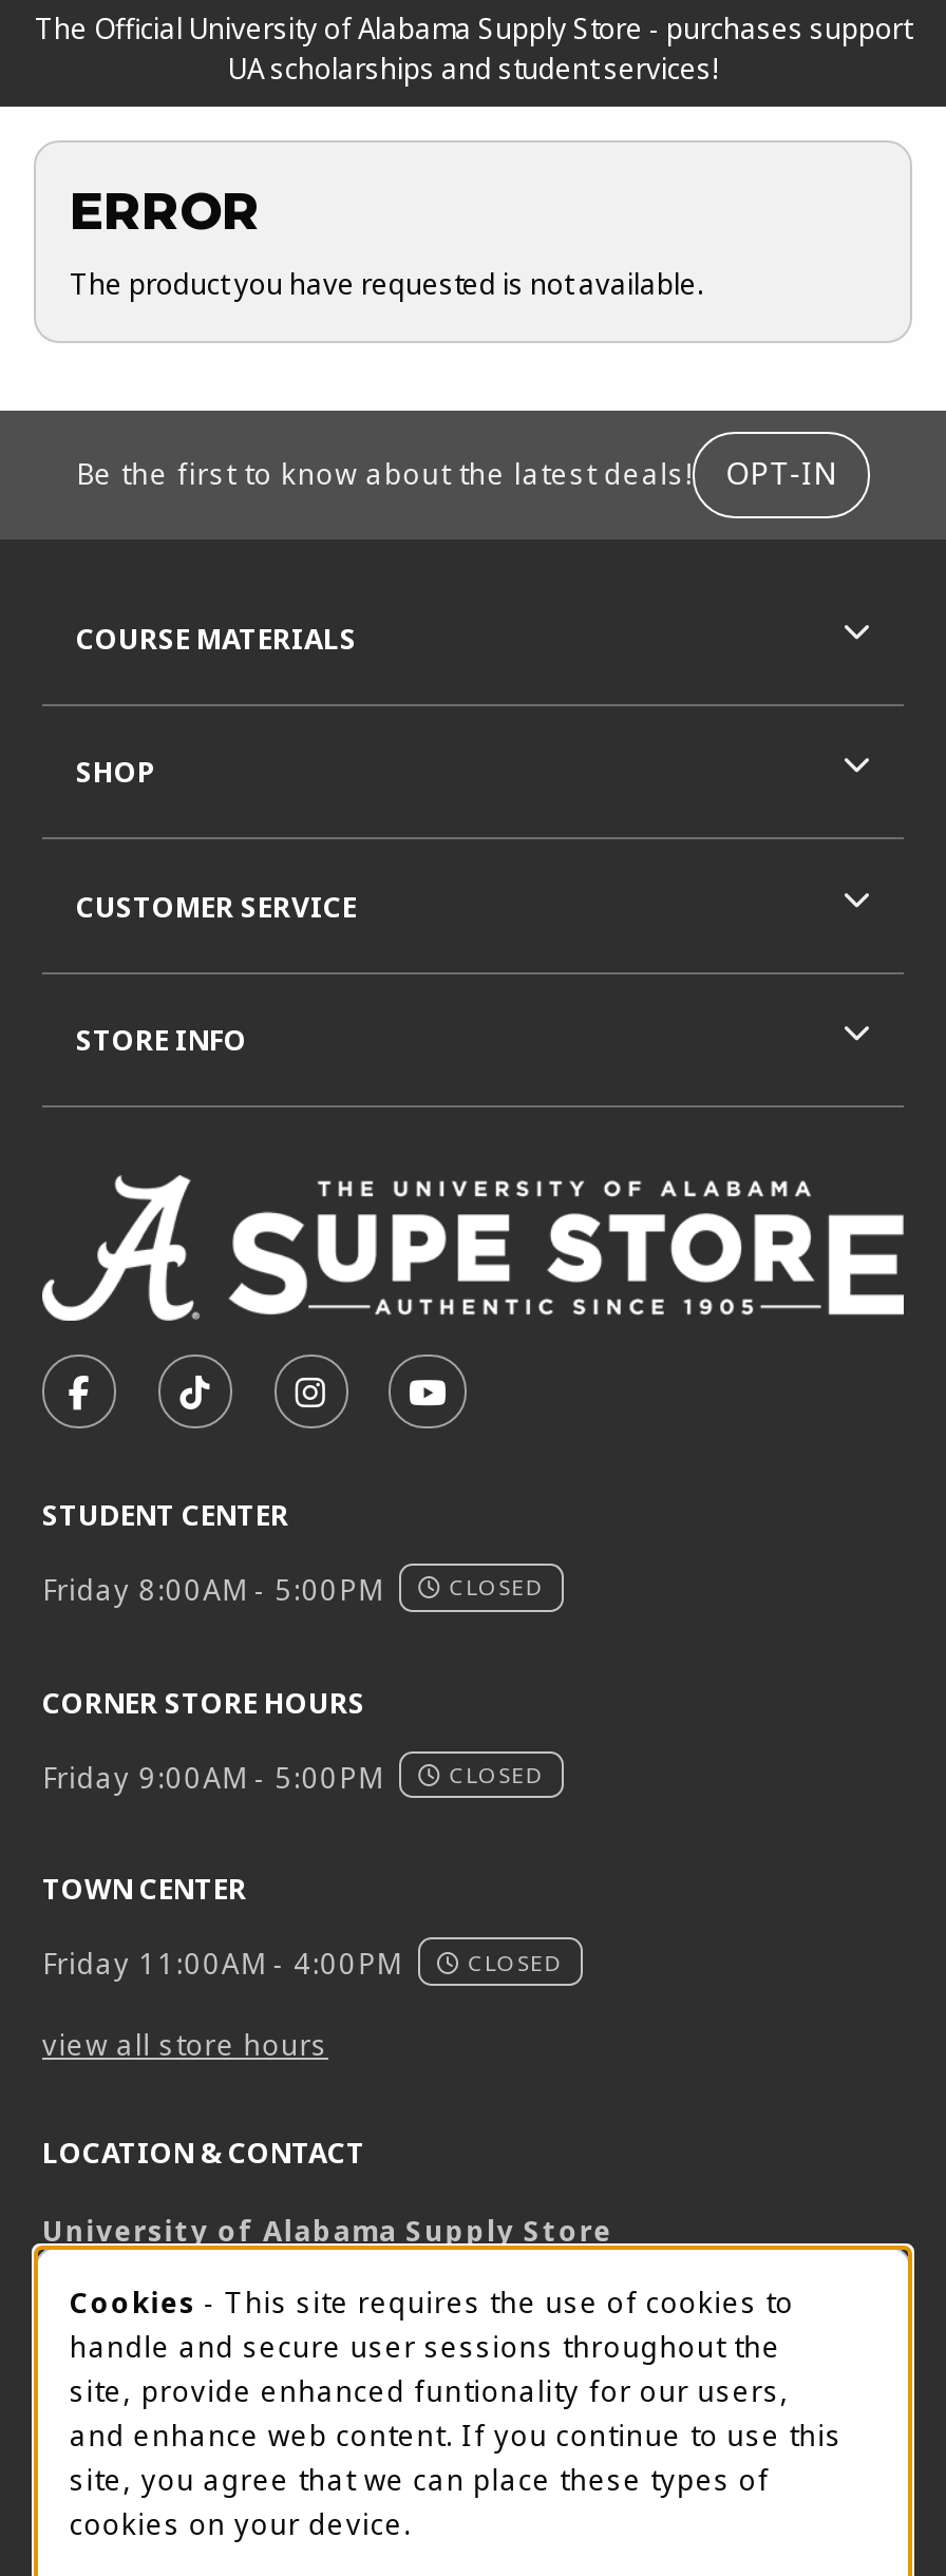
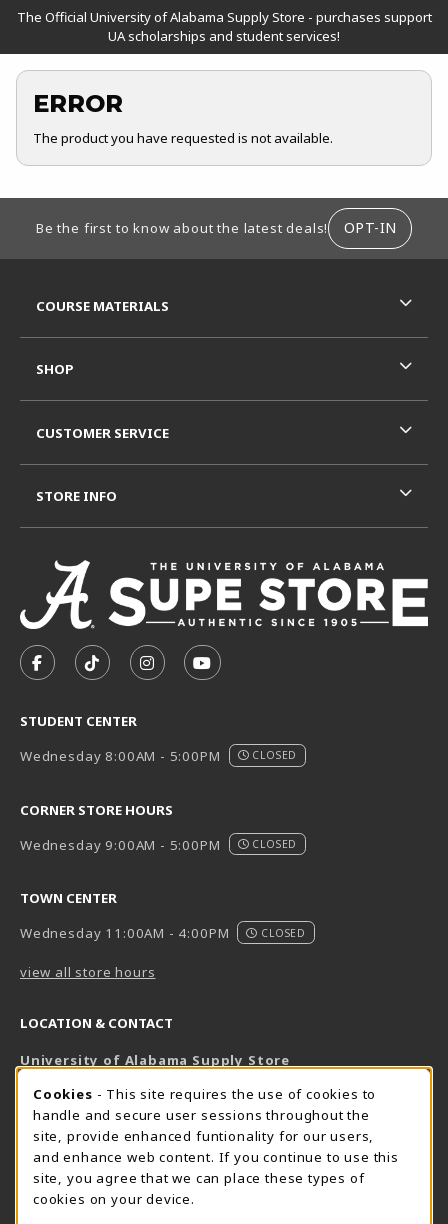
- Friday 8:00AM - 5:00PM
+ Wednesday 8:00AM - 5:00PM

- Friday 9:00AM - 5:00PM
+ Wednesday 9:00AM - 5:00PM

- Friday 11:00AM - 4:00PM
+ Wednesday 11:00AM - 4:00PM
